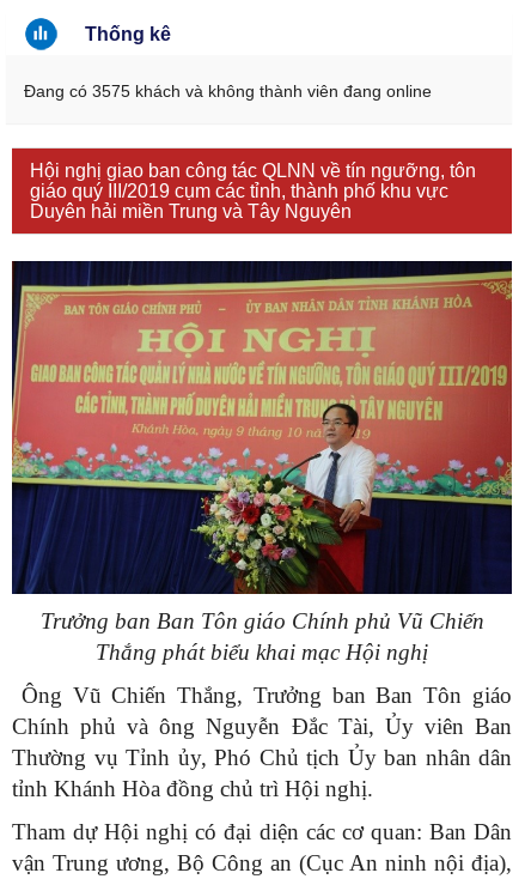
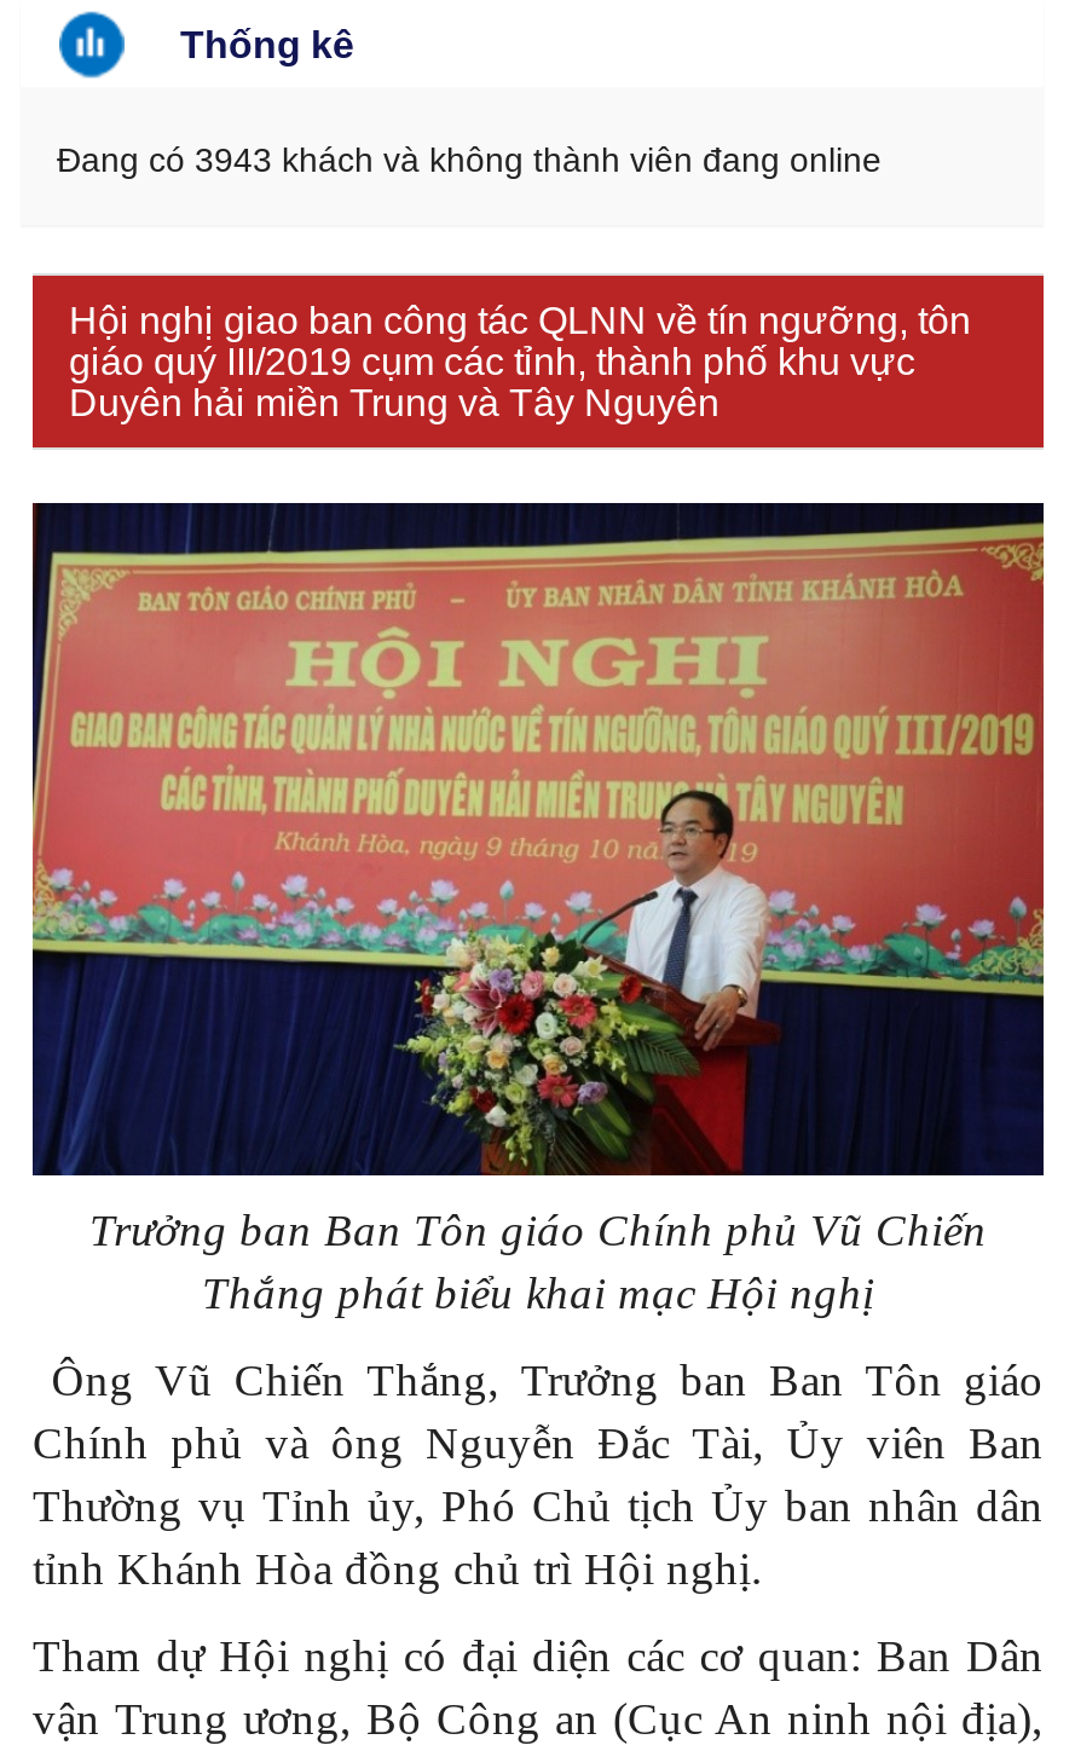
- Đang có 3575 khách và không thành viên đang online
+ Đang có 3943 khách và không thành viên đang online
